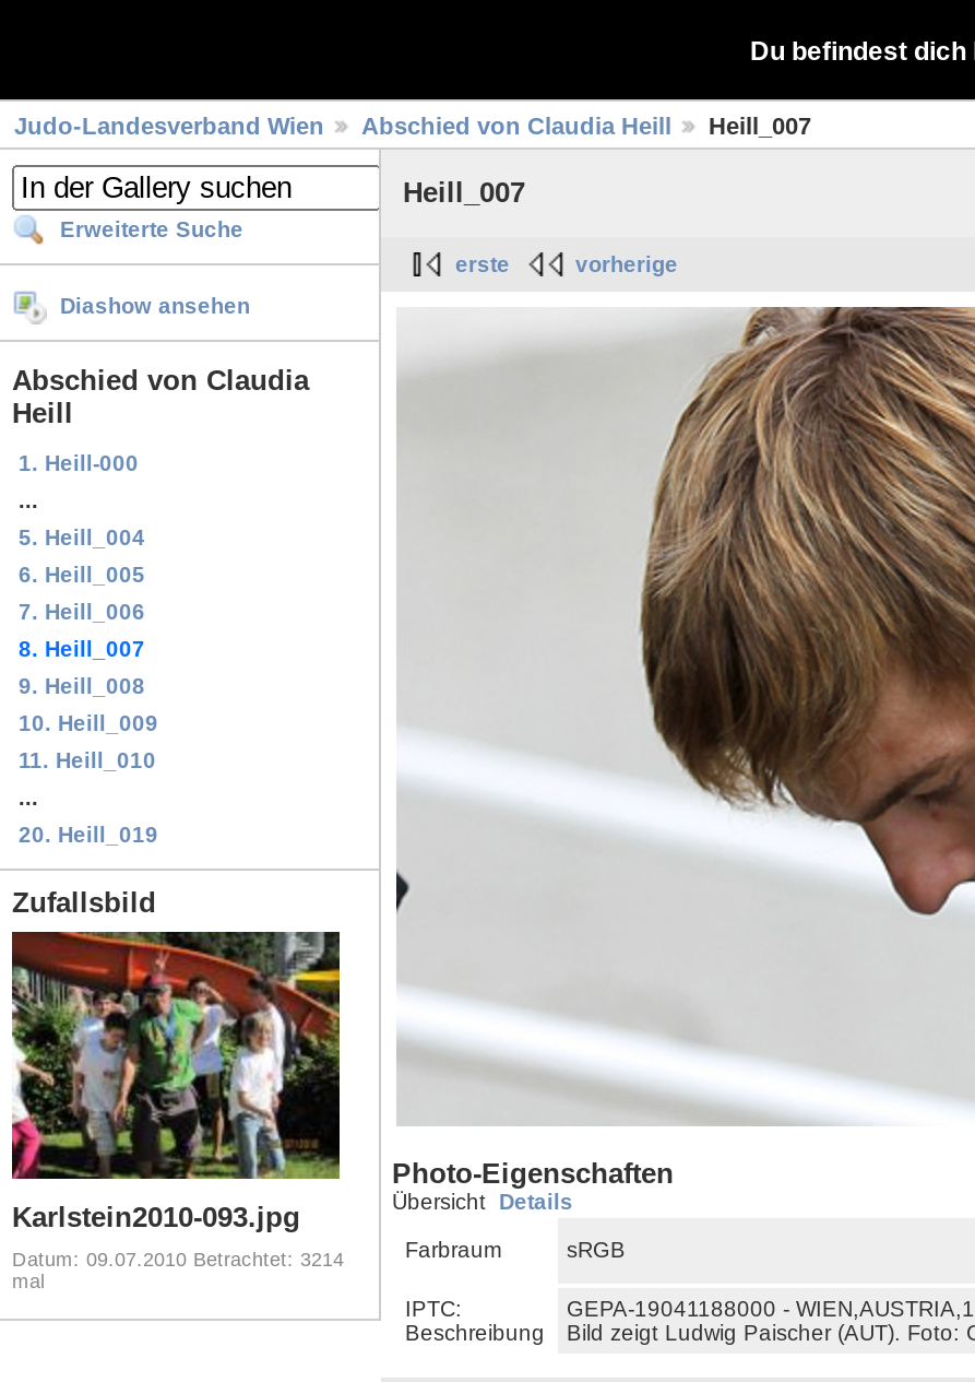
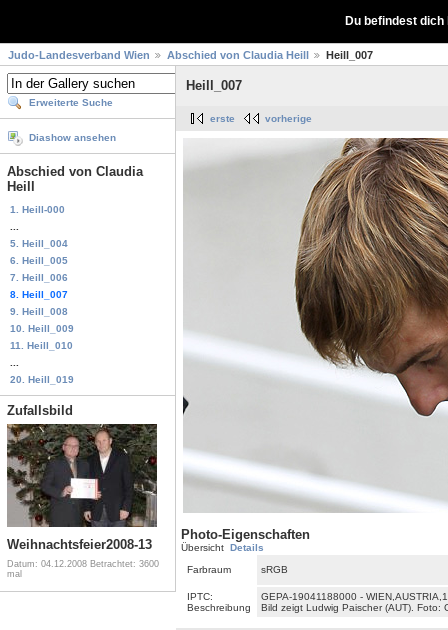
- [image]
- Karlstein2010-093.jpg
+ [image]
+ Weihnachtsfeier2008-13

- Datum: 09.07.2010 Betrachtet: 3214
+ Datum: 04.12.2008 Betrachtet: 3600
